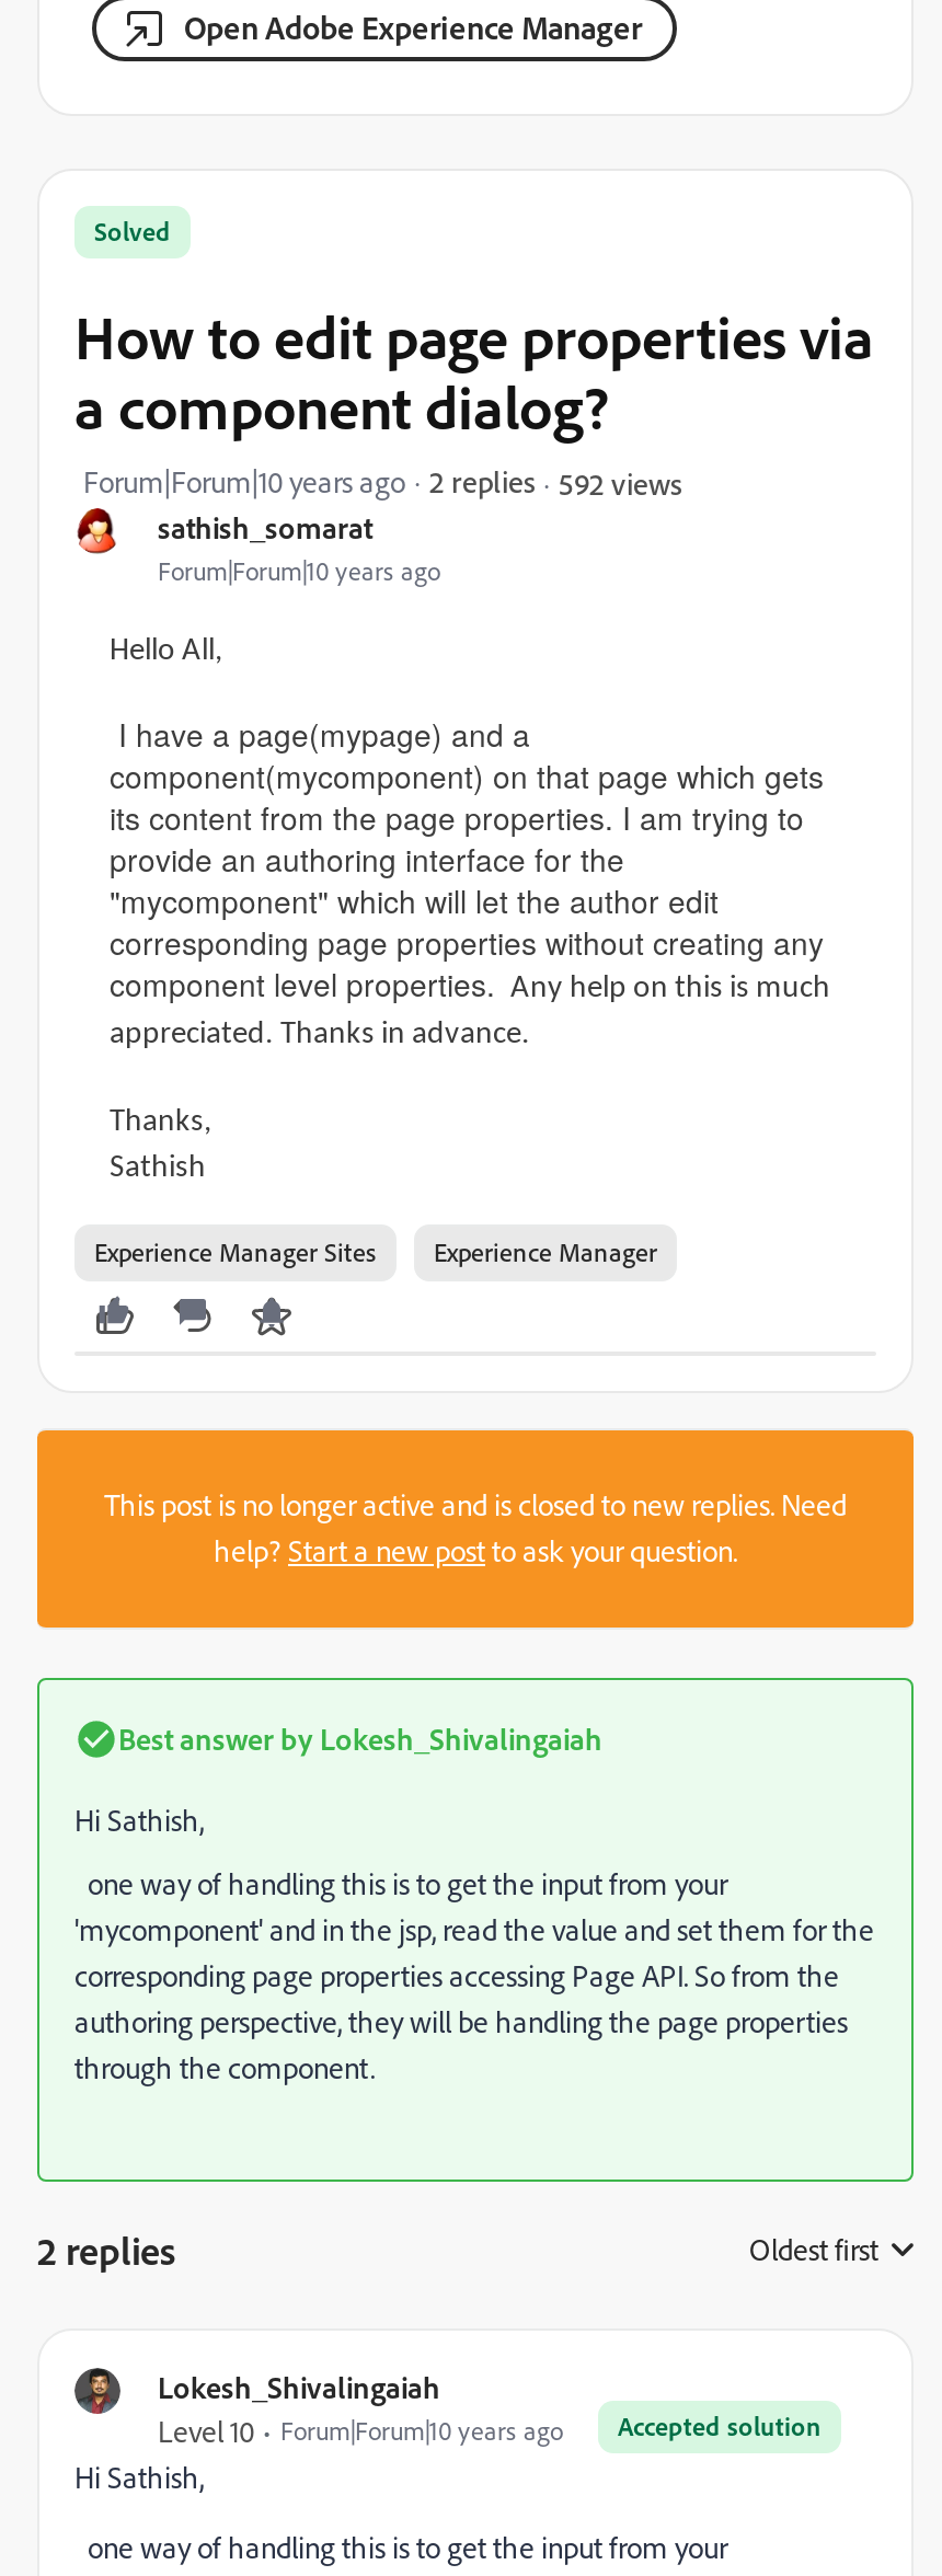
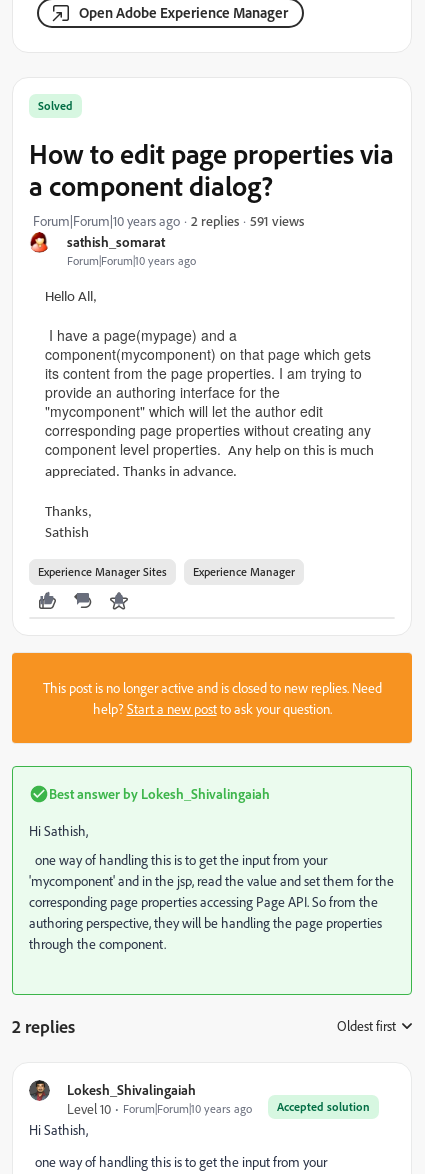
- 592 views
+ 591 views
